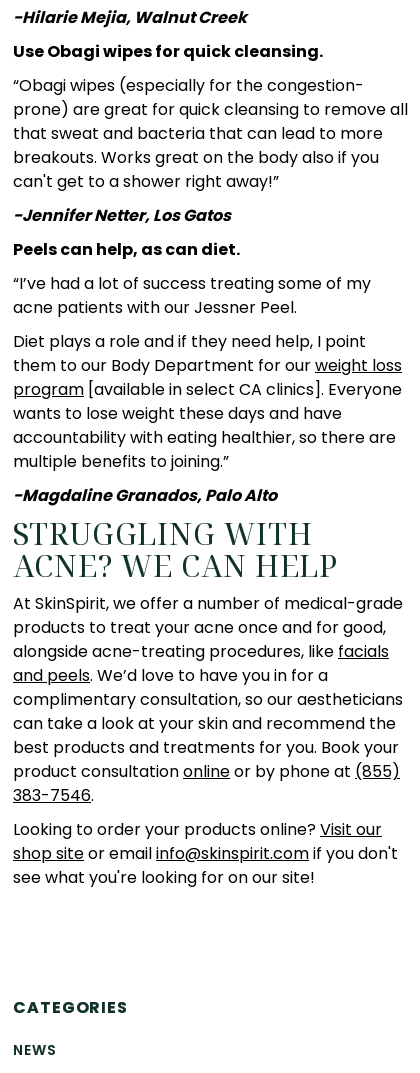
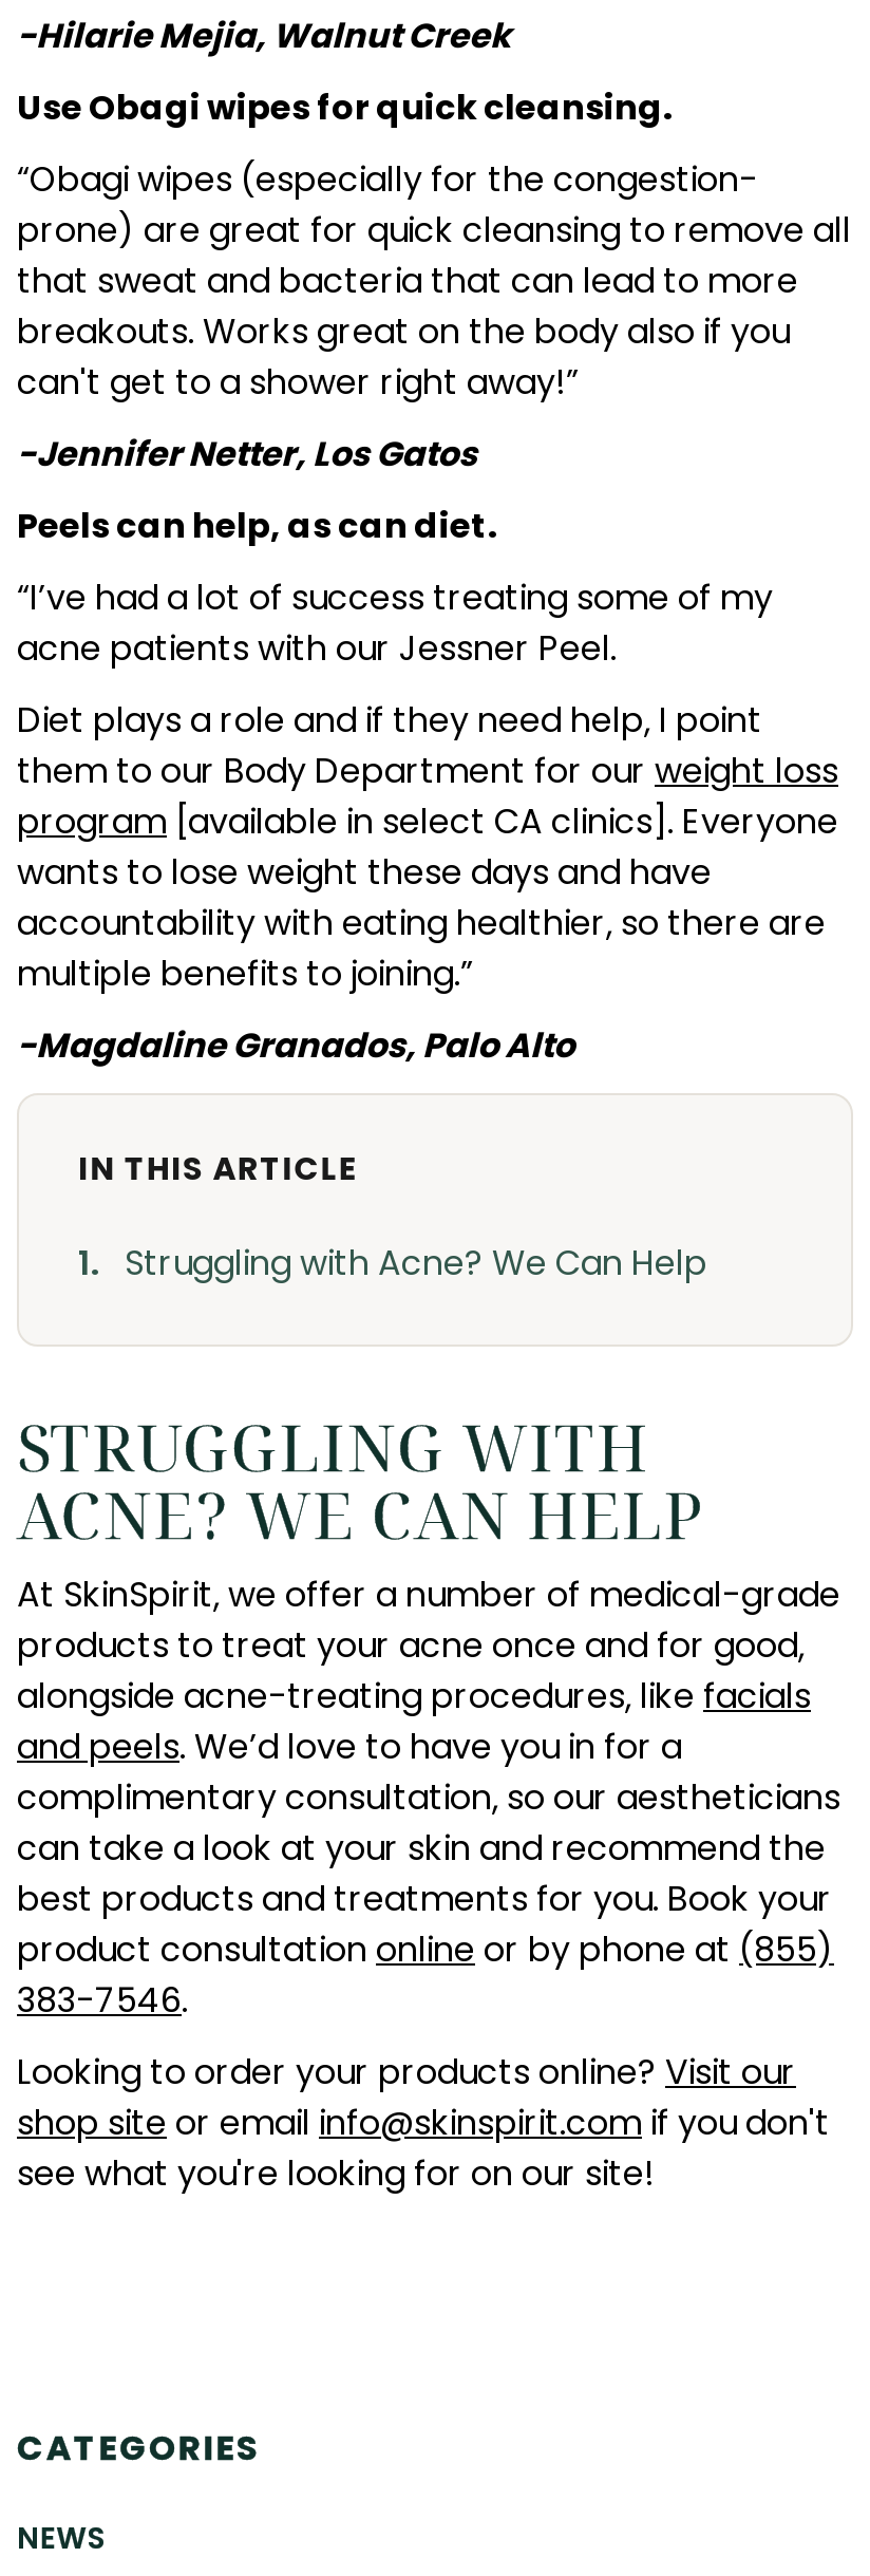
+ IN THIS ARTICLE
+ Struggling with Acne? We Can Help
